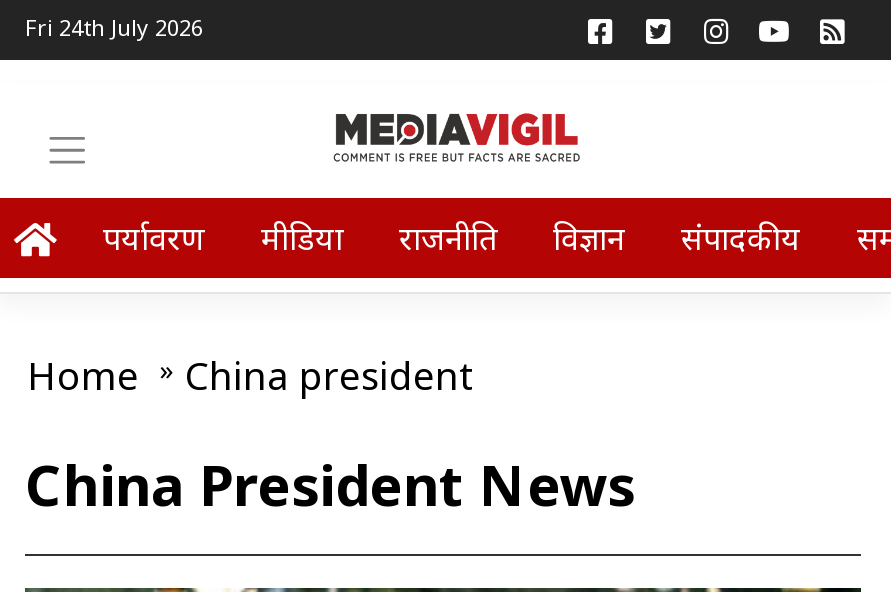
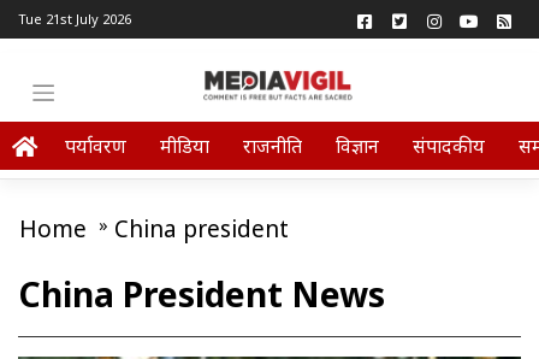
- Fri 24th July 2026
+ Tue 21st July 2026
